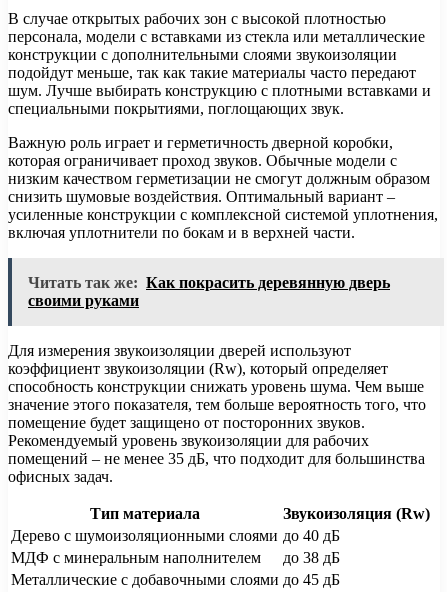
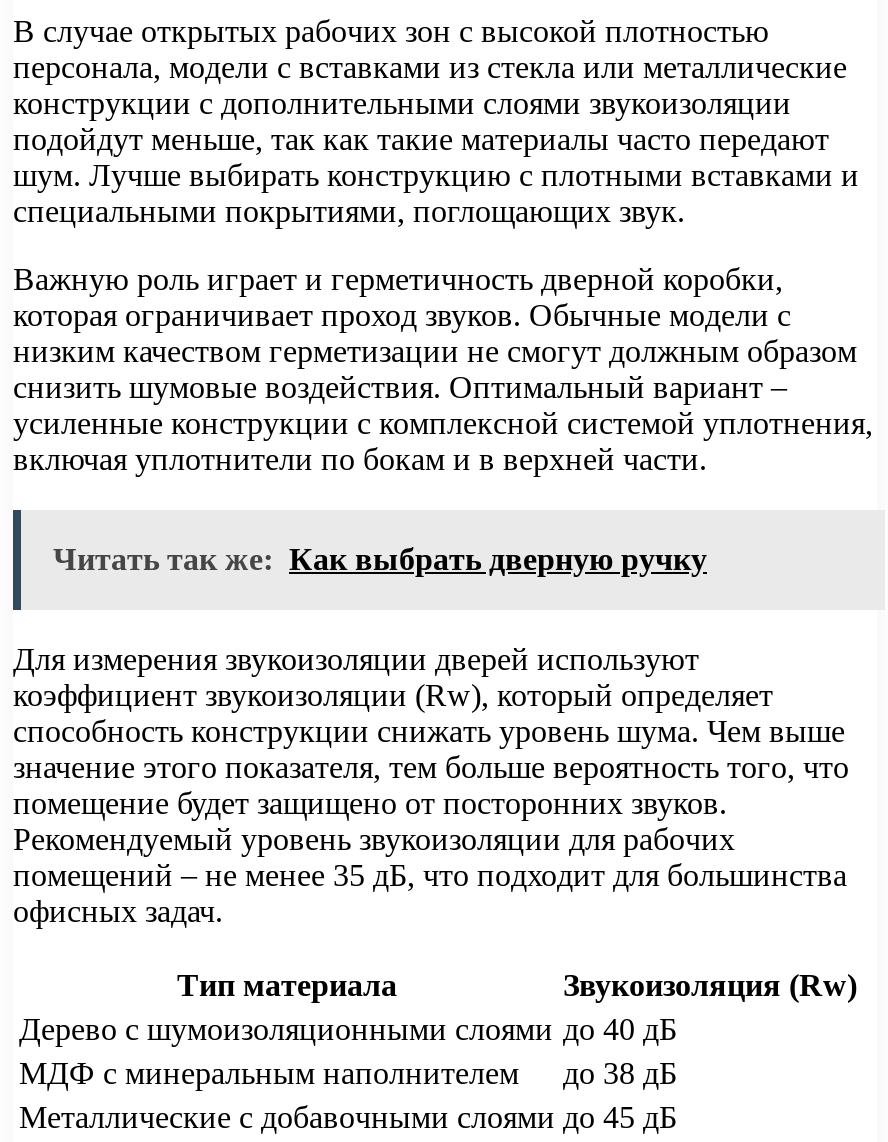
- Читать так же: Как покрасить деревянную дверь
- своими руками
+ Читать так же: Как выбрать дверную ручку
